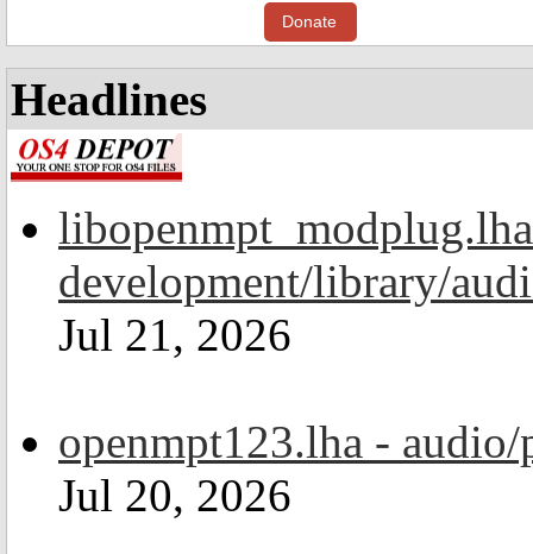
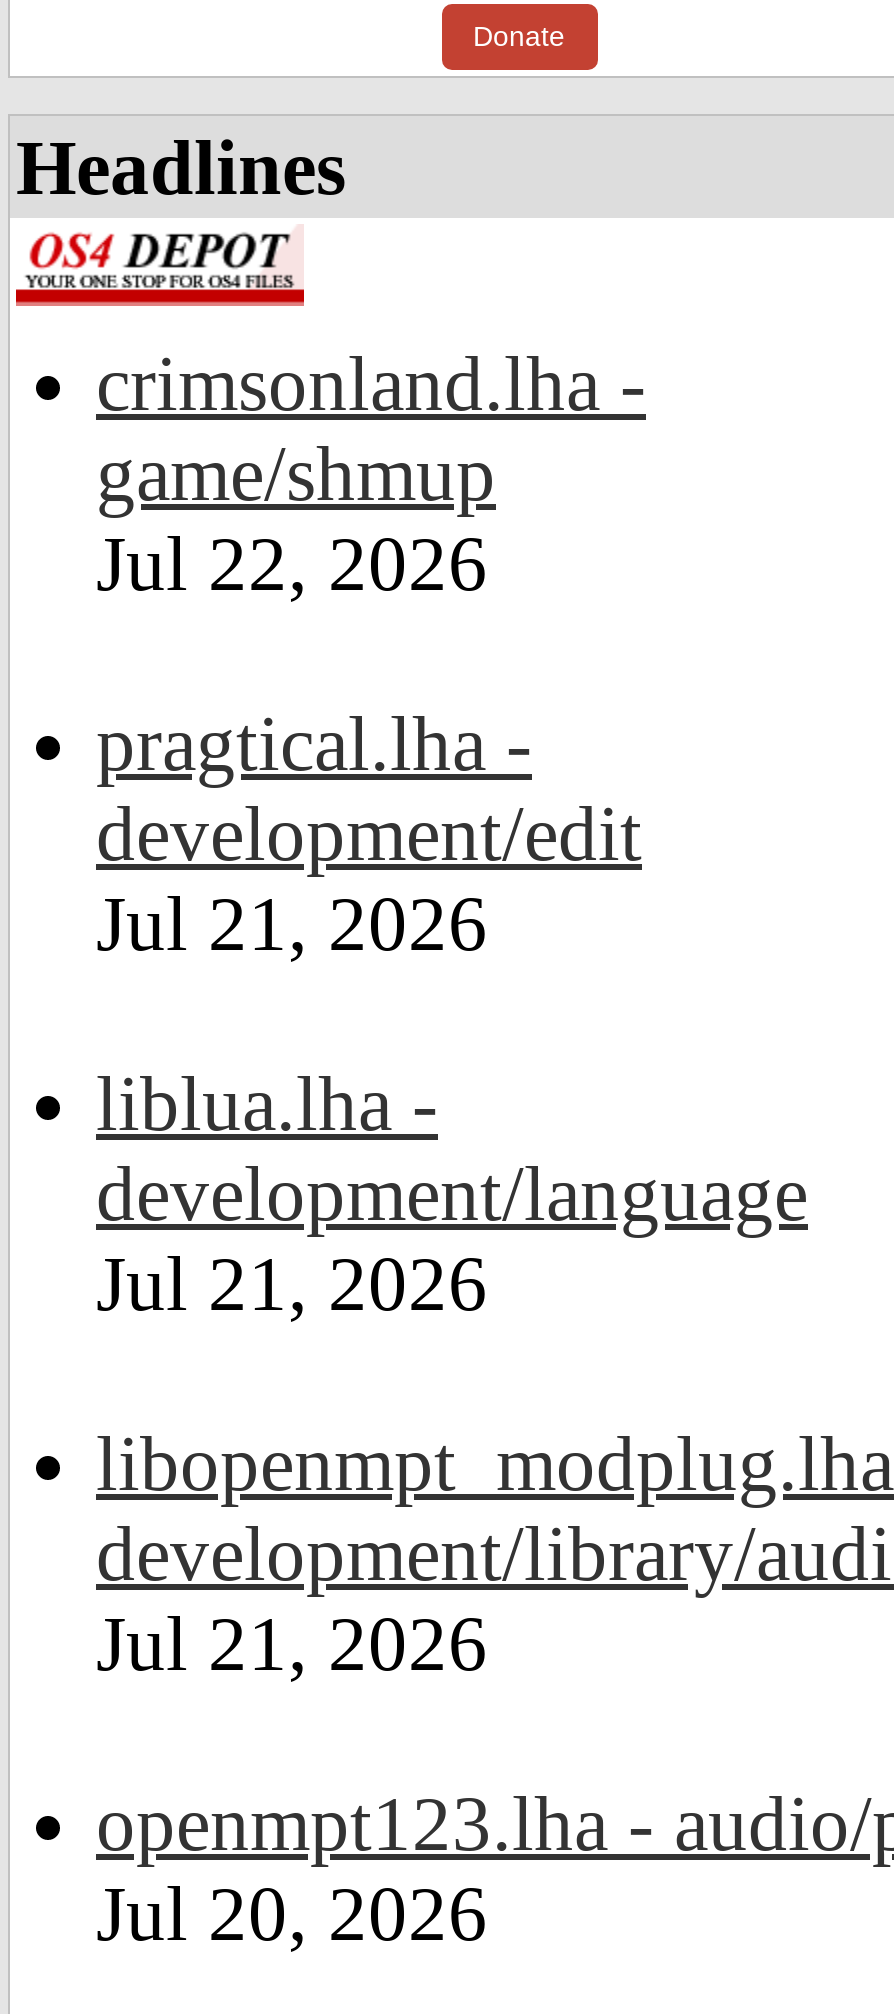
+ crimsonland.lha -
+ game/shmup
+ Jul 22, 2026
+ pragtical.lha -
+ development/edit
+ Jul 21, 2026
+ liblua.lha -
+ development/language
+ Jul 21, 2026
